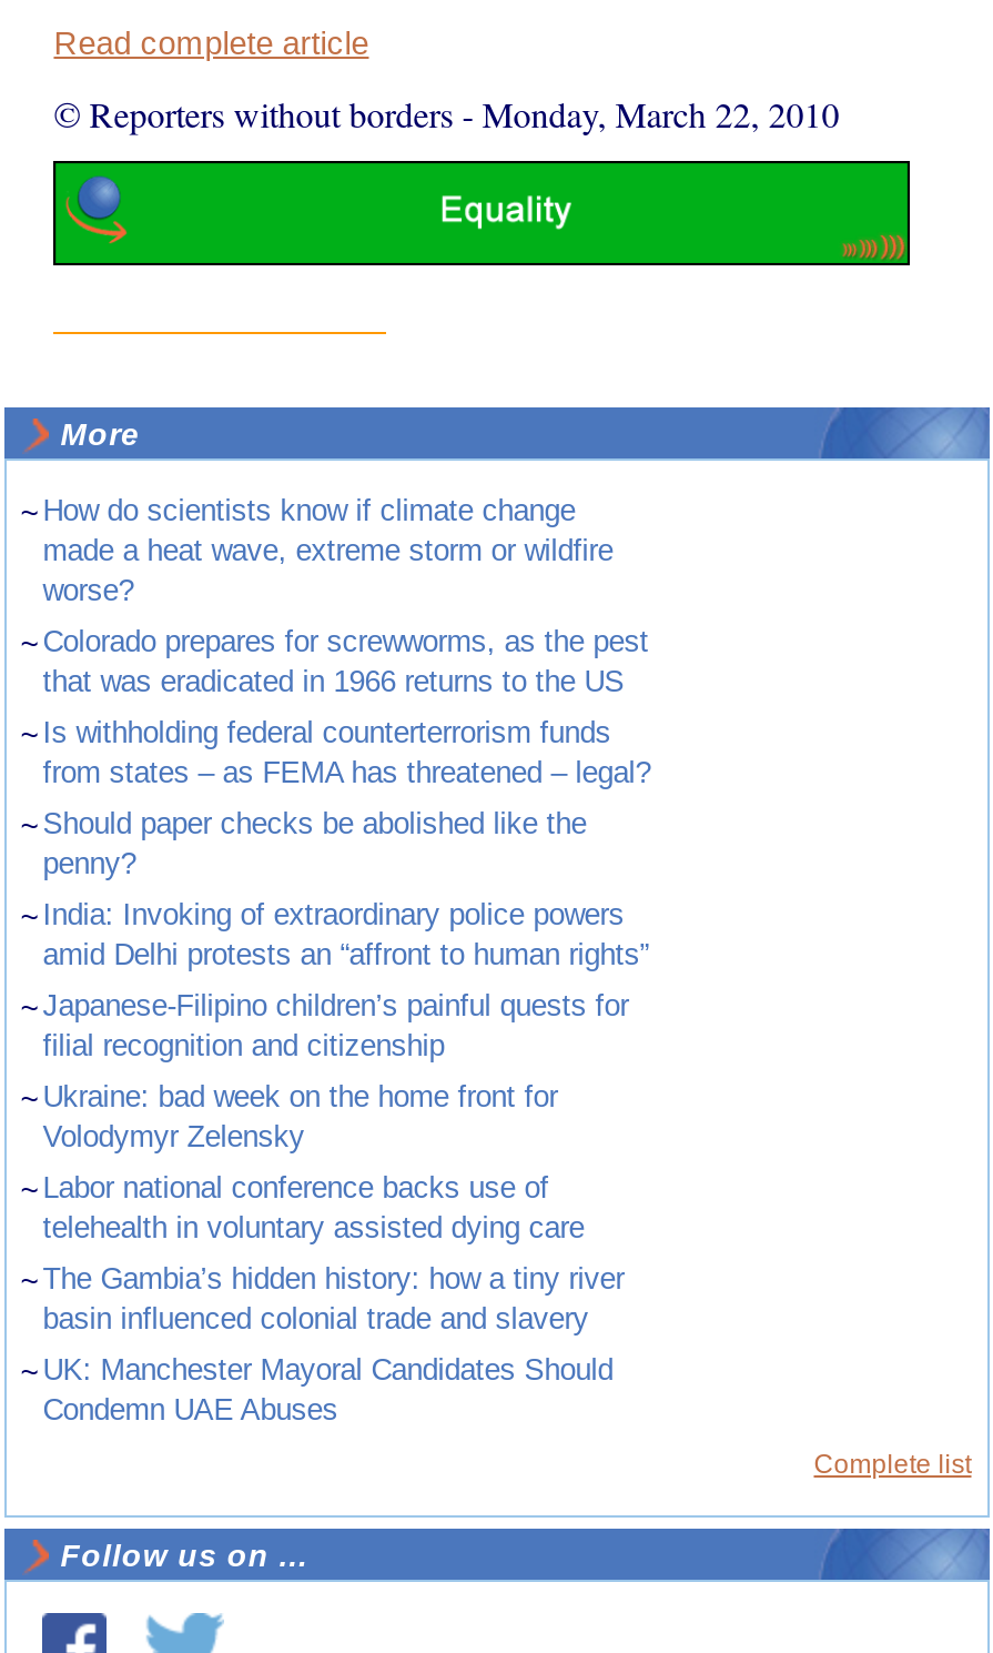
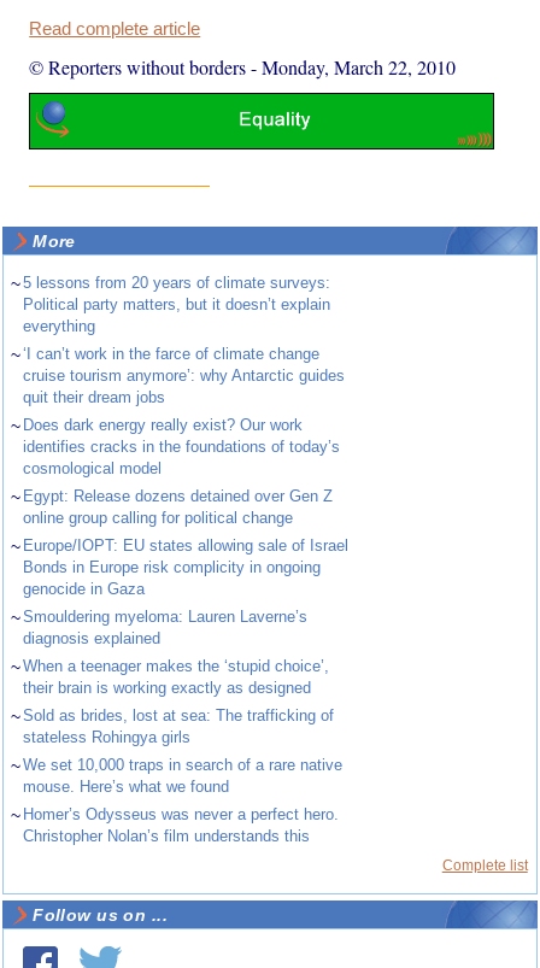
- ~ How do scientists know if climate change
- made a heat wave, extreme storm or wildfire
- worse?
+ ~ 5 lessons from 20 years of climate surveys:
+ Political party matters, but it doesn’t explain
+ everything

- ~ Colorado prepares for screwworms, as the pest
- that was eradicated in 1966 returns to the US
+ ~ ‘I can’t work in the farce of climate change
+ cruise tourism anymore’: why Antarctic guides
+ quit their dream jobs

- ~ Is withholding federal counterterrorism funds
- from states – as FEMA has threatened – legal?
+ ~ Does dark energy really exist? Our work
+ identifies cracks in the foundations of today’s
+ cosmological model

- ~ Should paper checks be abolished like the
- penny?
+ ~ Egypt: Release dozens detained over Gen Z
+ online group calling for political change

- ~ India: Invoking of extraordinary police powers
- amid Delhi protests an “affront to human rights”
+ ~ Europe/IOPT: EU states allowing sale of Israel
+ Bonds in Europe risk complicity in ongoing
+ genocide in Gaza

- ~ Japanese-Filipino children’s painful quests for
- filial recognition and citizenship
+ ~ Smouldering myeloma: Lauren Laverne’s
+ diagnosis explained

- ~ Ukraine: bad week on the home front for
- Volodymyr Zelensky
+ ~ When a teenager makes the ‘stupid choice’,
+ their brain is working exactly as designed

- ~ Labor national conference backs use of
- telehealth in voluntary assisted dying care
+ ~ Sold as brides, lost at sea: The trafficking of
+ stateless Rohingya girls

- ~ The Gambia’s hidden history: how a tiny river
- basin influenced colonial trade and slavery
+ ~ We set 10,000 traps in search of a rare native
+ mouse. Here’s what we found

- ~ UK: Manchester Mayoral Candidates Should
- Condemn UAE Abuses
+ ~ Homer’s Odysseus was never a perfect hero.
+ Christopher Nolan’s film understands this
